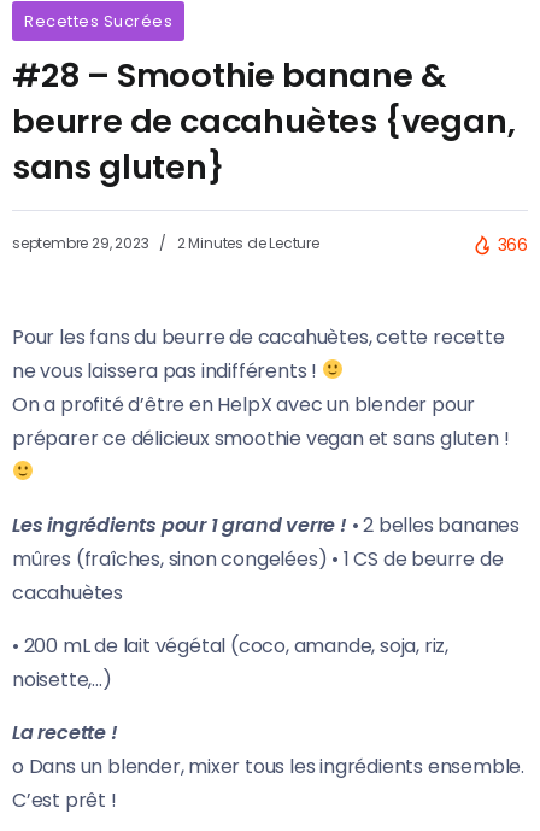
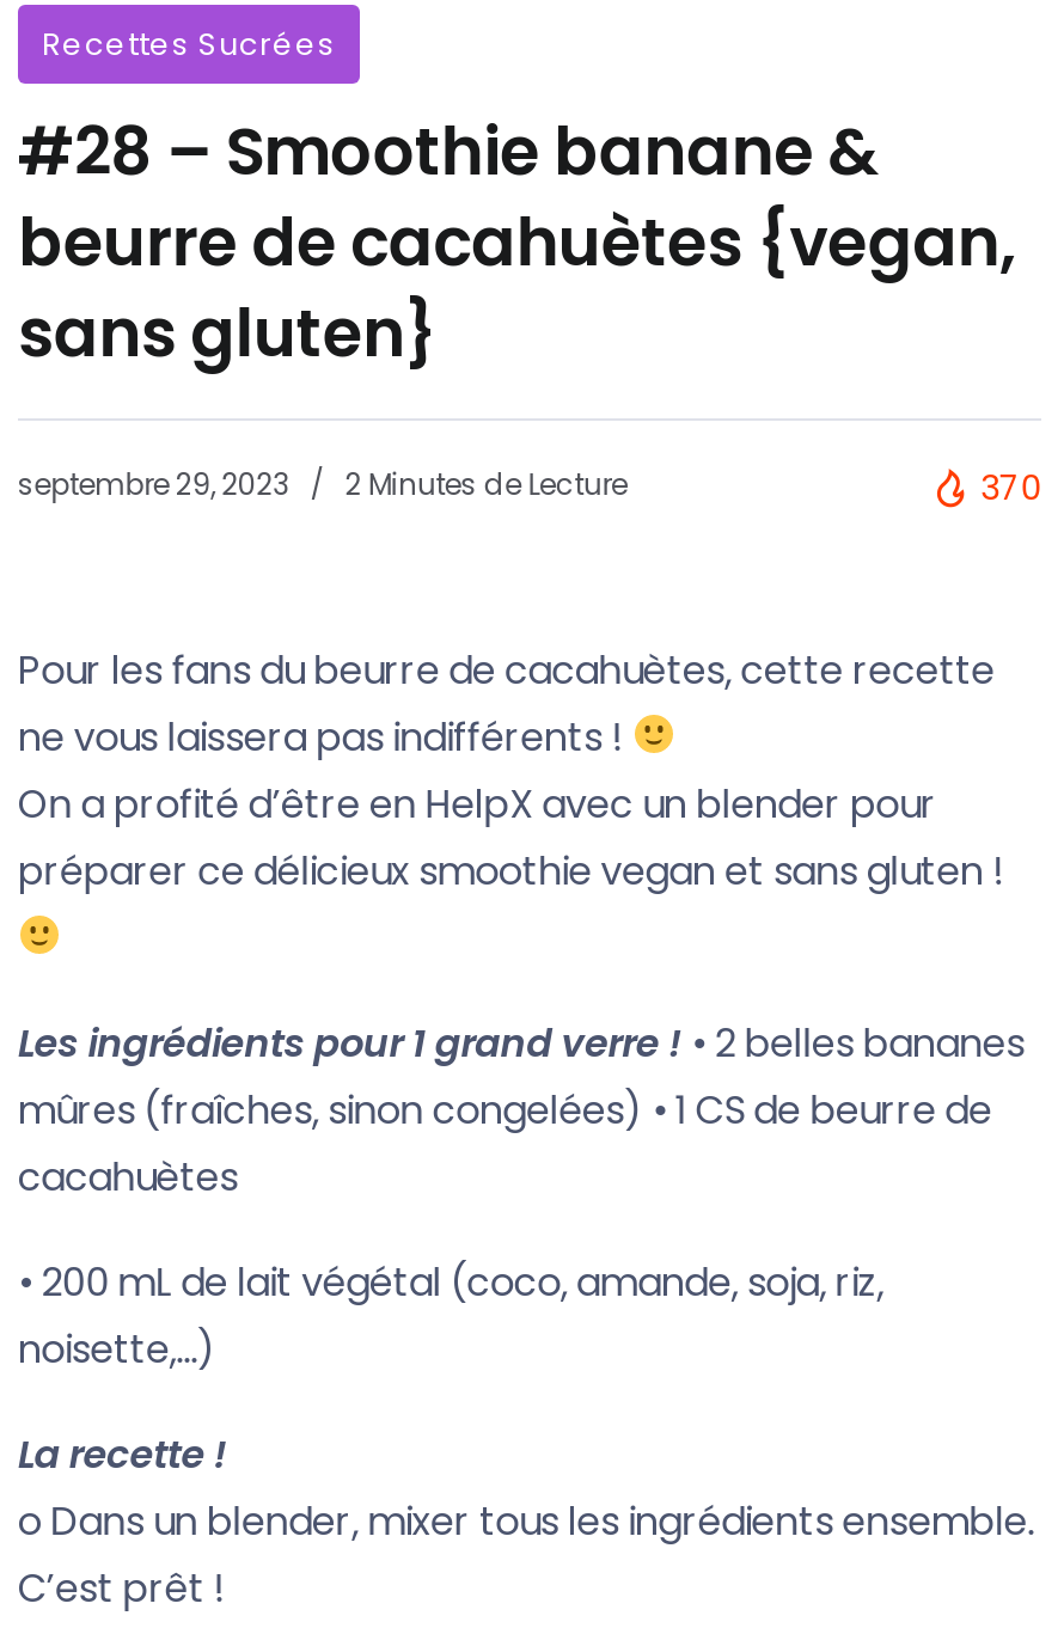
- 366
+ 370
